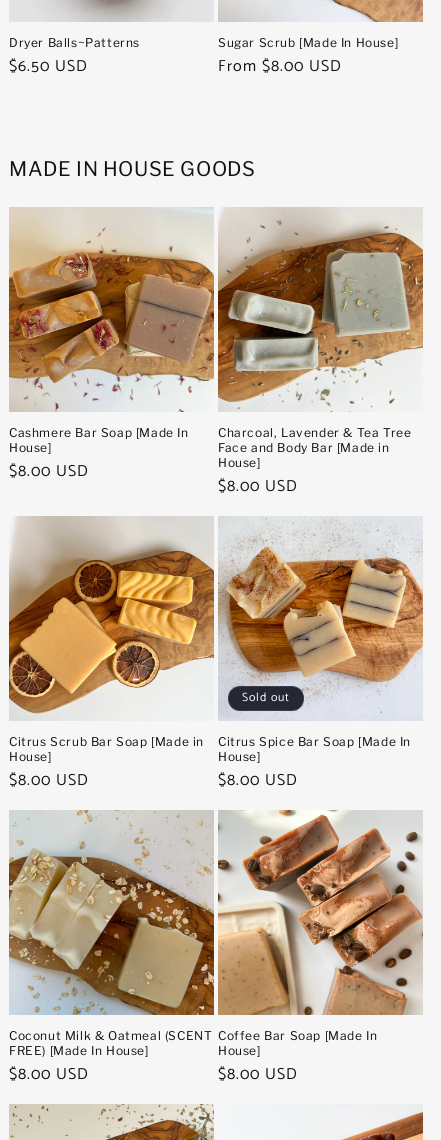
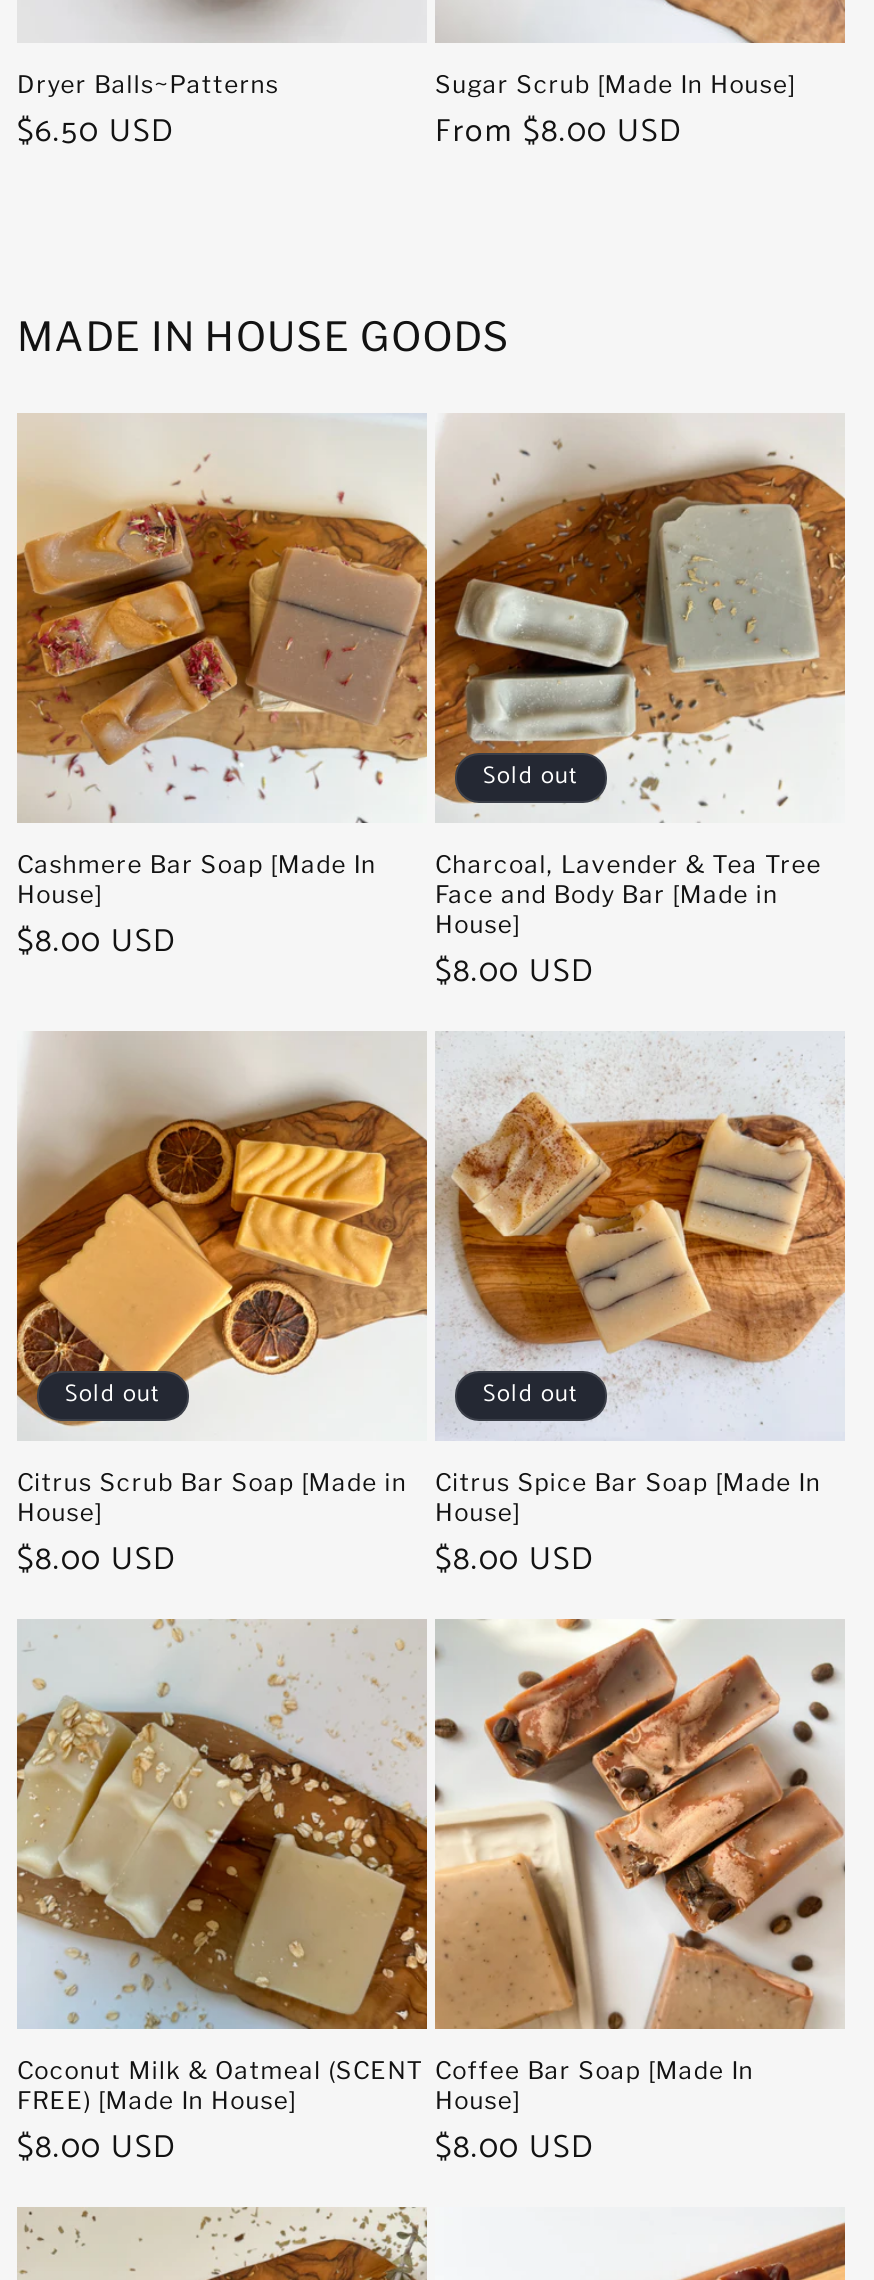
+ Sold out

+ Sold out
